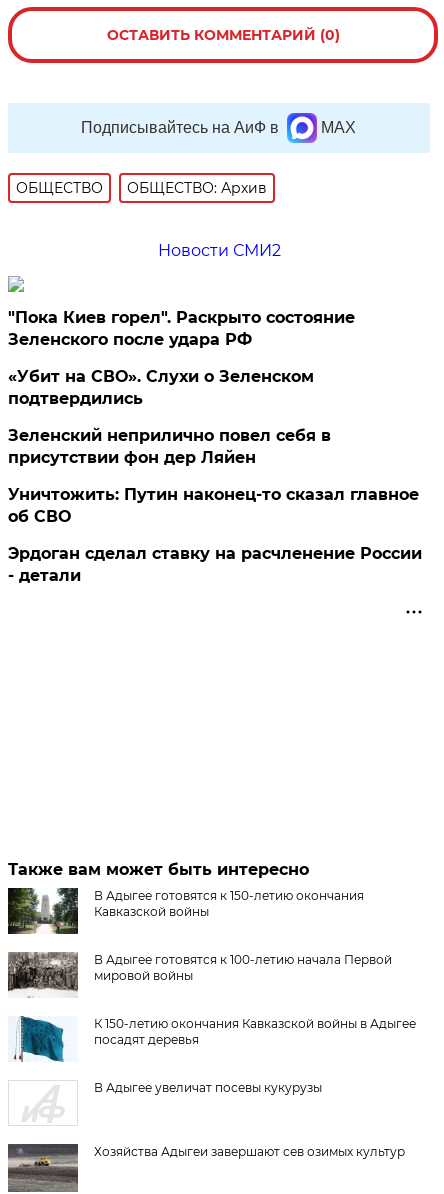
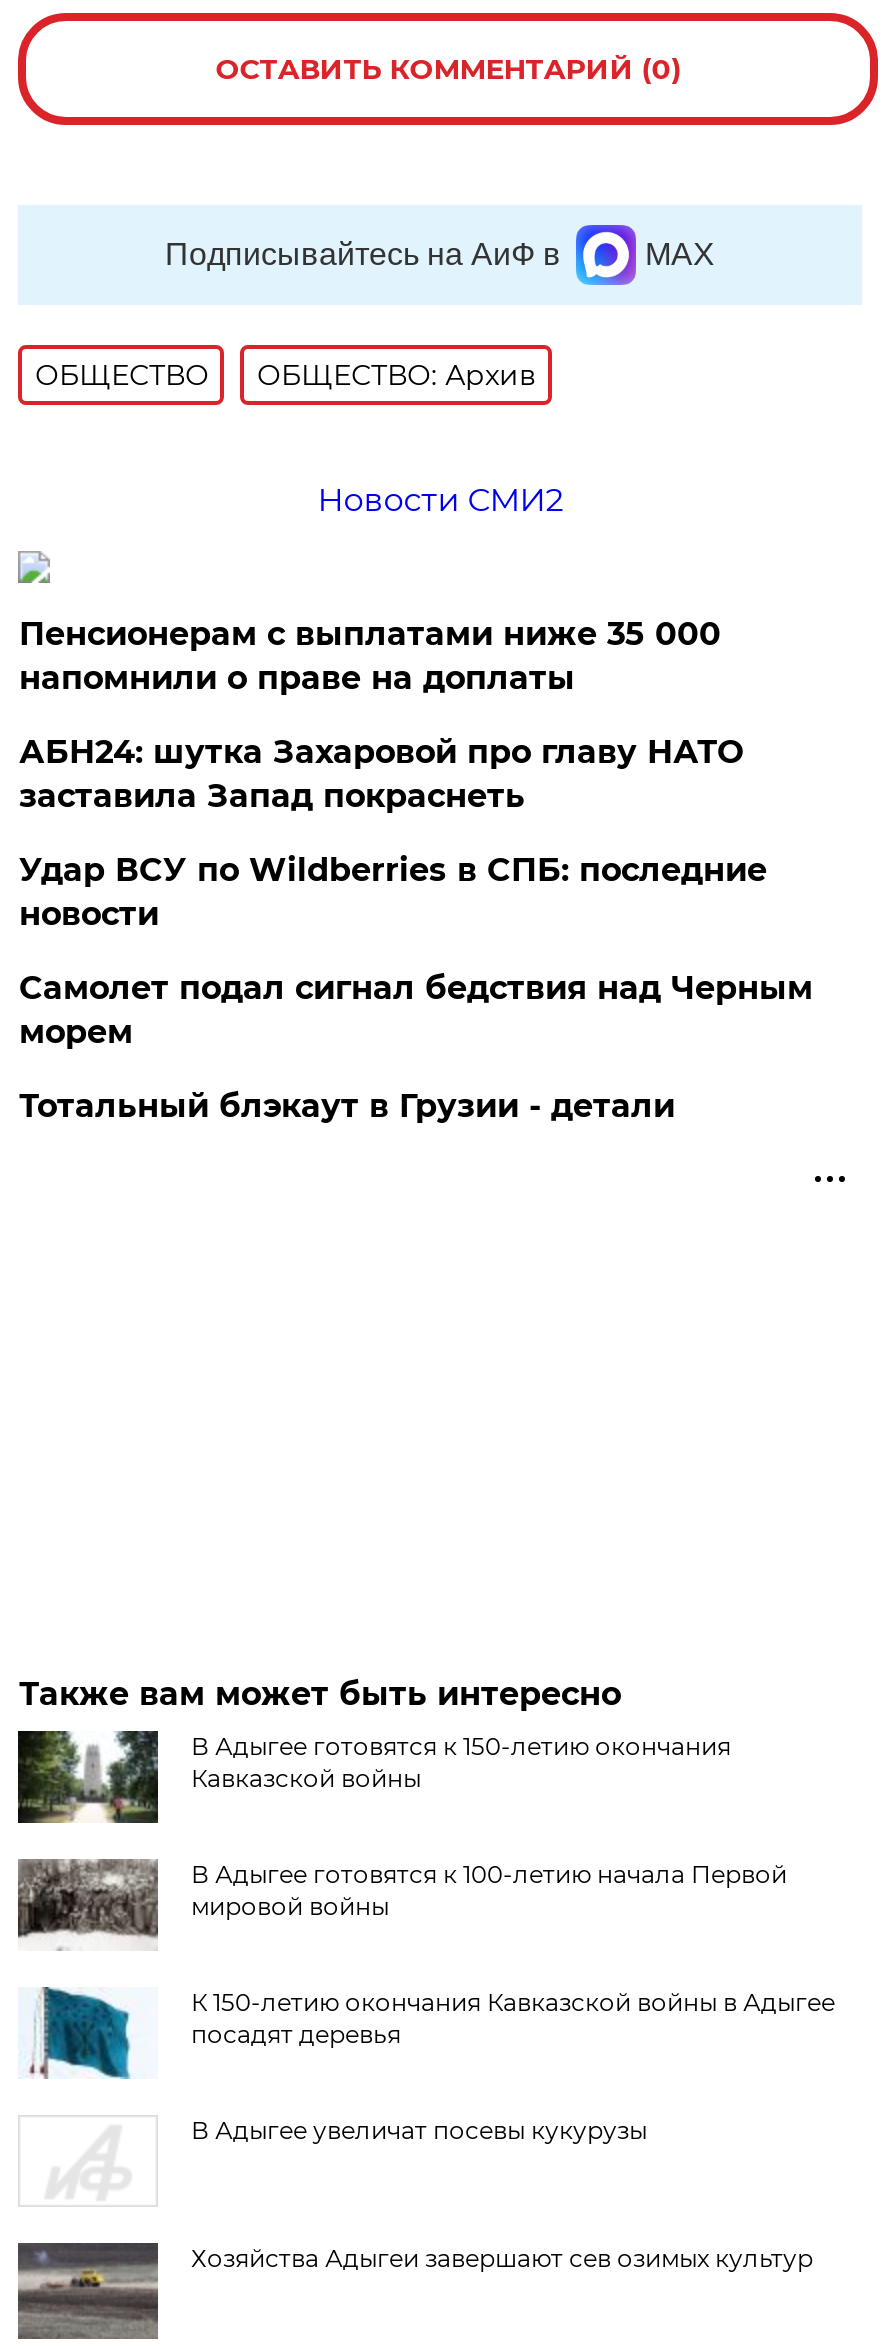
- "Пока Киев горел". Раскрыто состояние
- Зеленского после удара РФ
+ Пенсионерам с выплатами ниже 35 000
+ напомнили о праве на доплаты

- «Убит на СВО». Слухи о Зеленском
- подтвердились
+ АБН24: шутка Захаровой про главу НАТО
+ заставила Запад покраснеть

- Зеленский неприлично повел cебя в
- присутствии фон дер Ляйен
+ Удар ВСУ по Wildberries в СПБ: последние
+ новости

- Уничтожить: Путин наконец-то сказал главное
- об СВО
+ Самолет подал сигнал бедствия над Черным
+ морем

- Эрдоган сделал ставку на расчленение России
- - детали
+ Тотальный блэкаут в Грузии - детали
